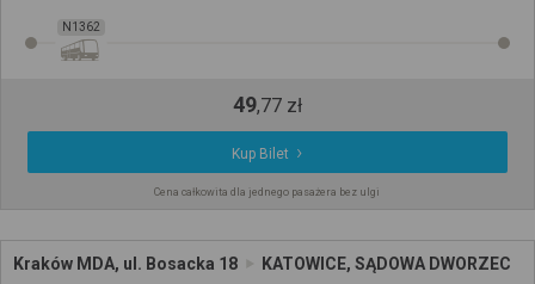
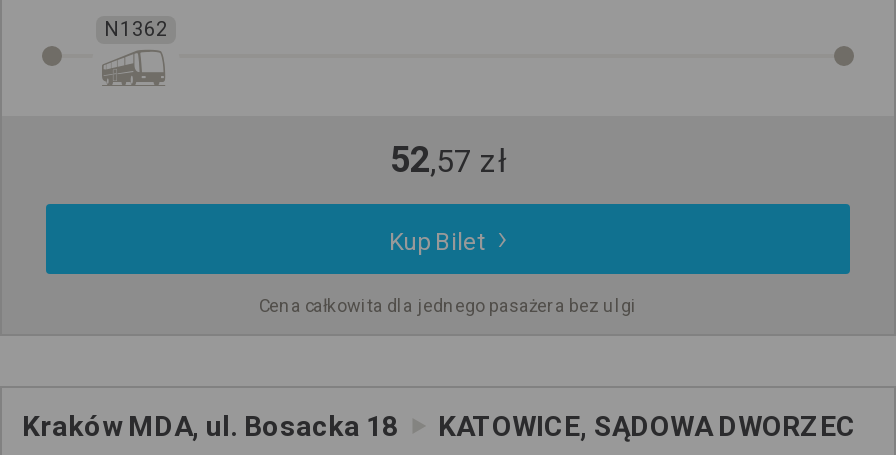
- 49,77 zł
+ 52,57 zł
